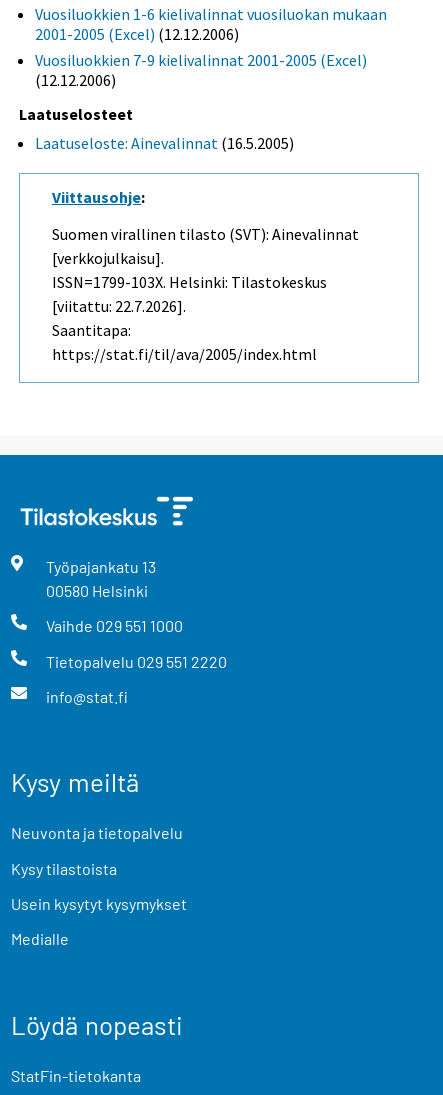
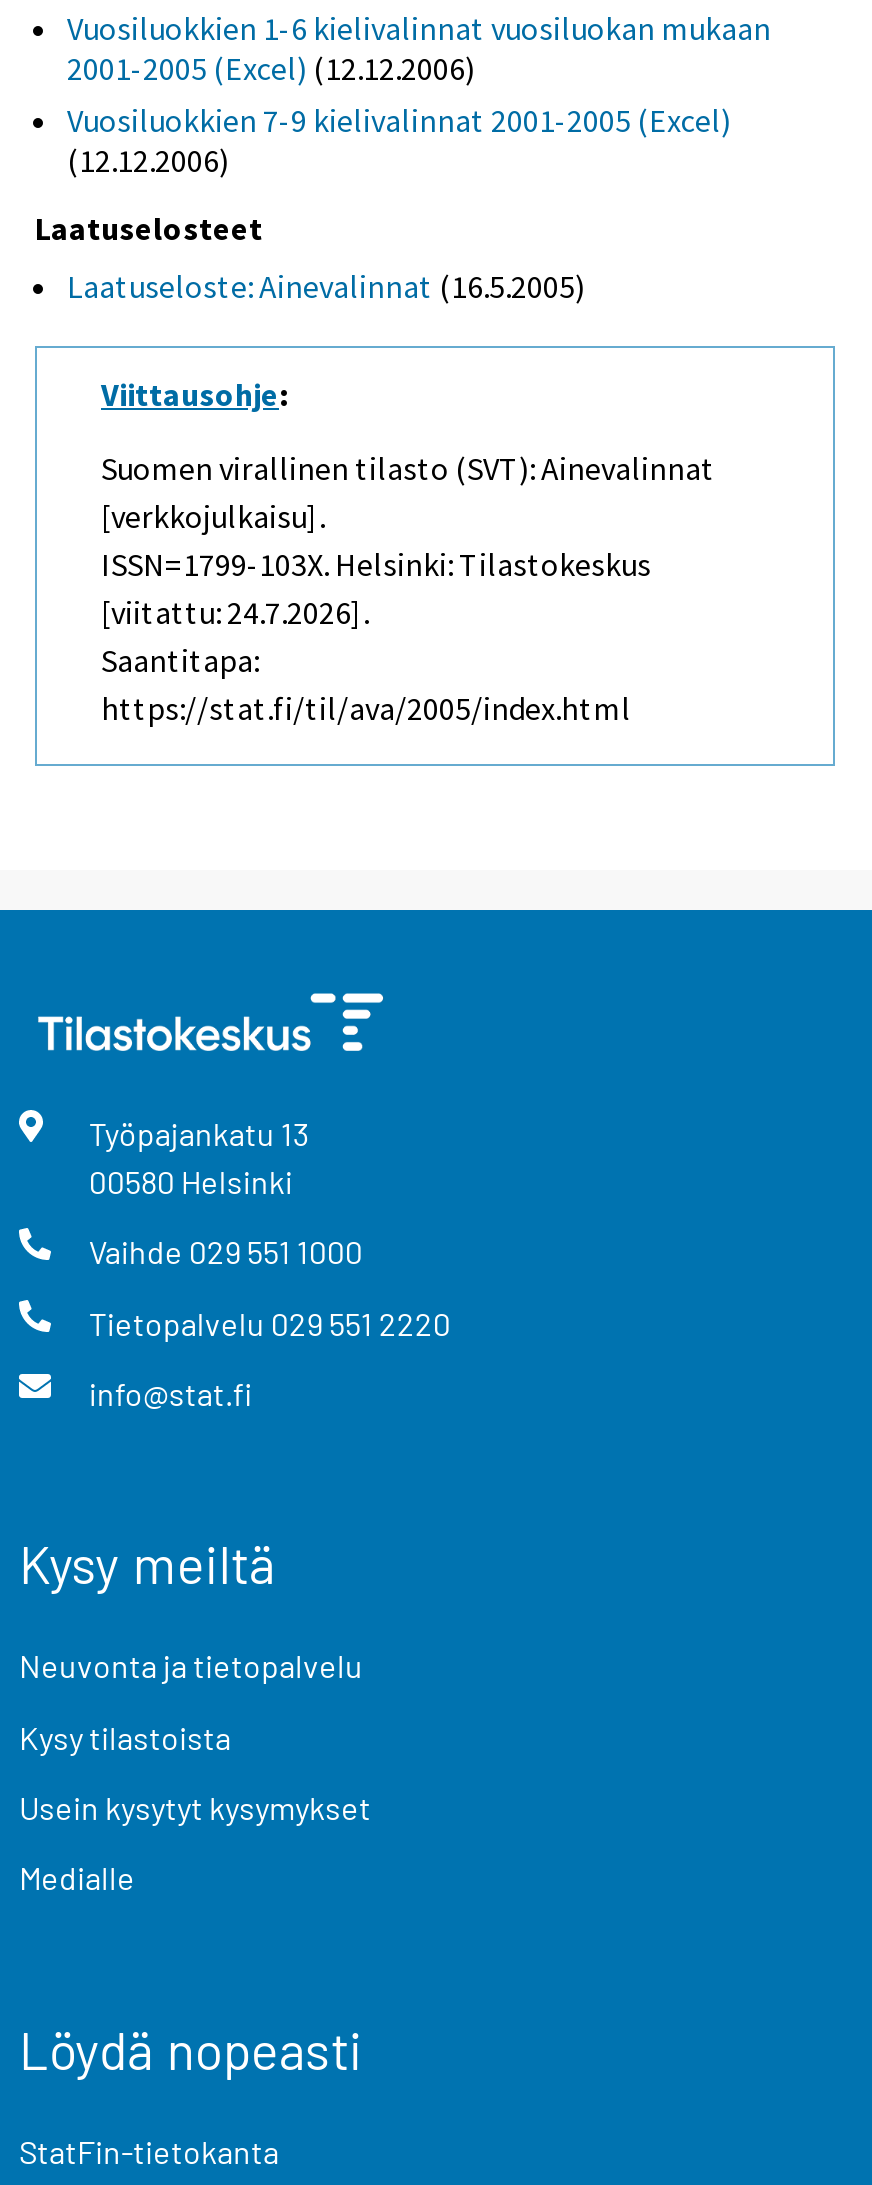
- [viitattu: 22.7.2026].
+ [viitattu: 24.7.2026].
